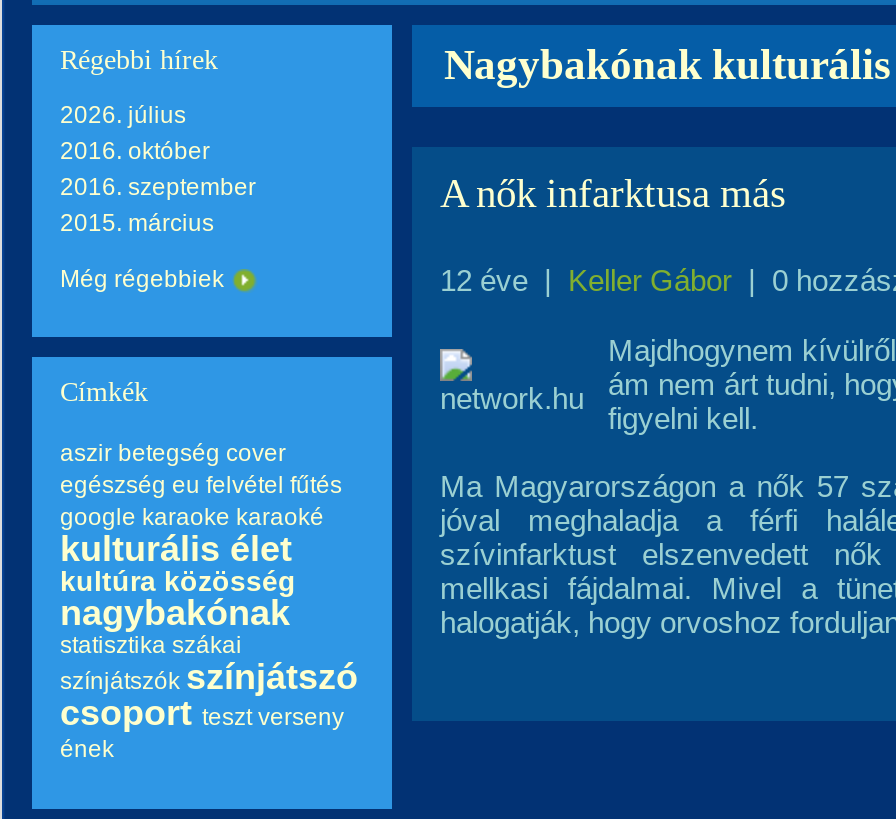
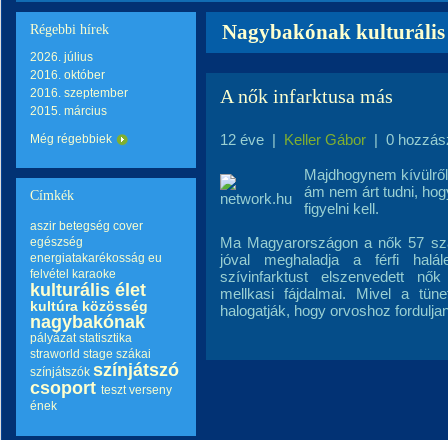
- egészség eu felvétel fűtés
- google karaoke karaoké
+ egészség
+ energiatakarékosság eu
+ felvétel karaoke

- statisztika szákai
+ pályázat statisztika
+ straworld stage szákai
